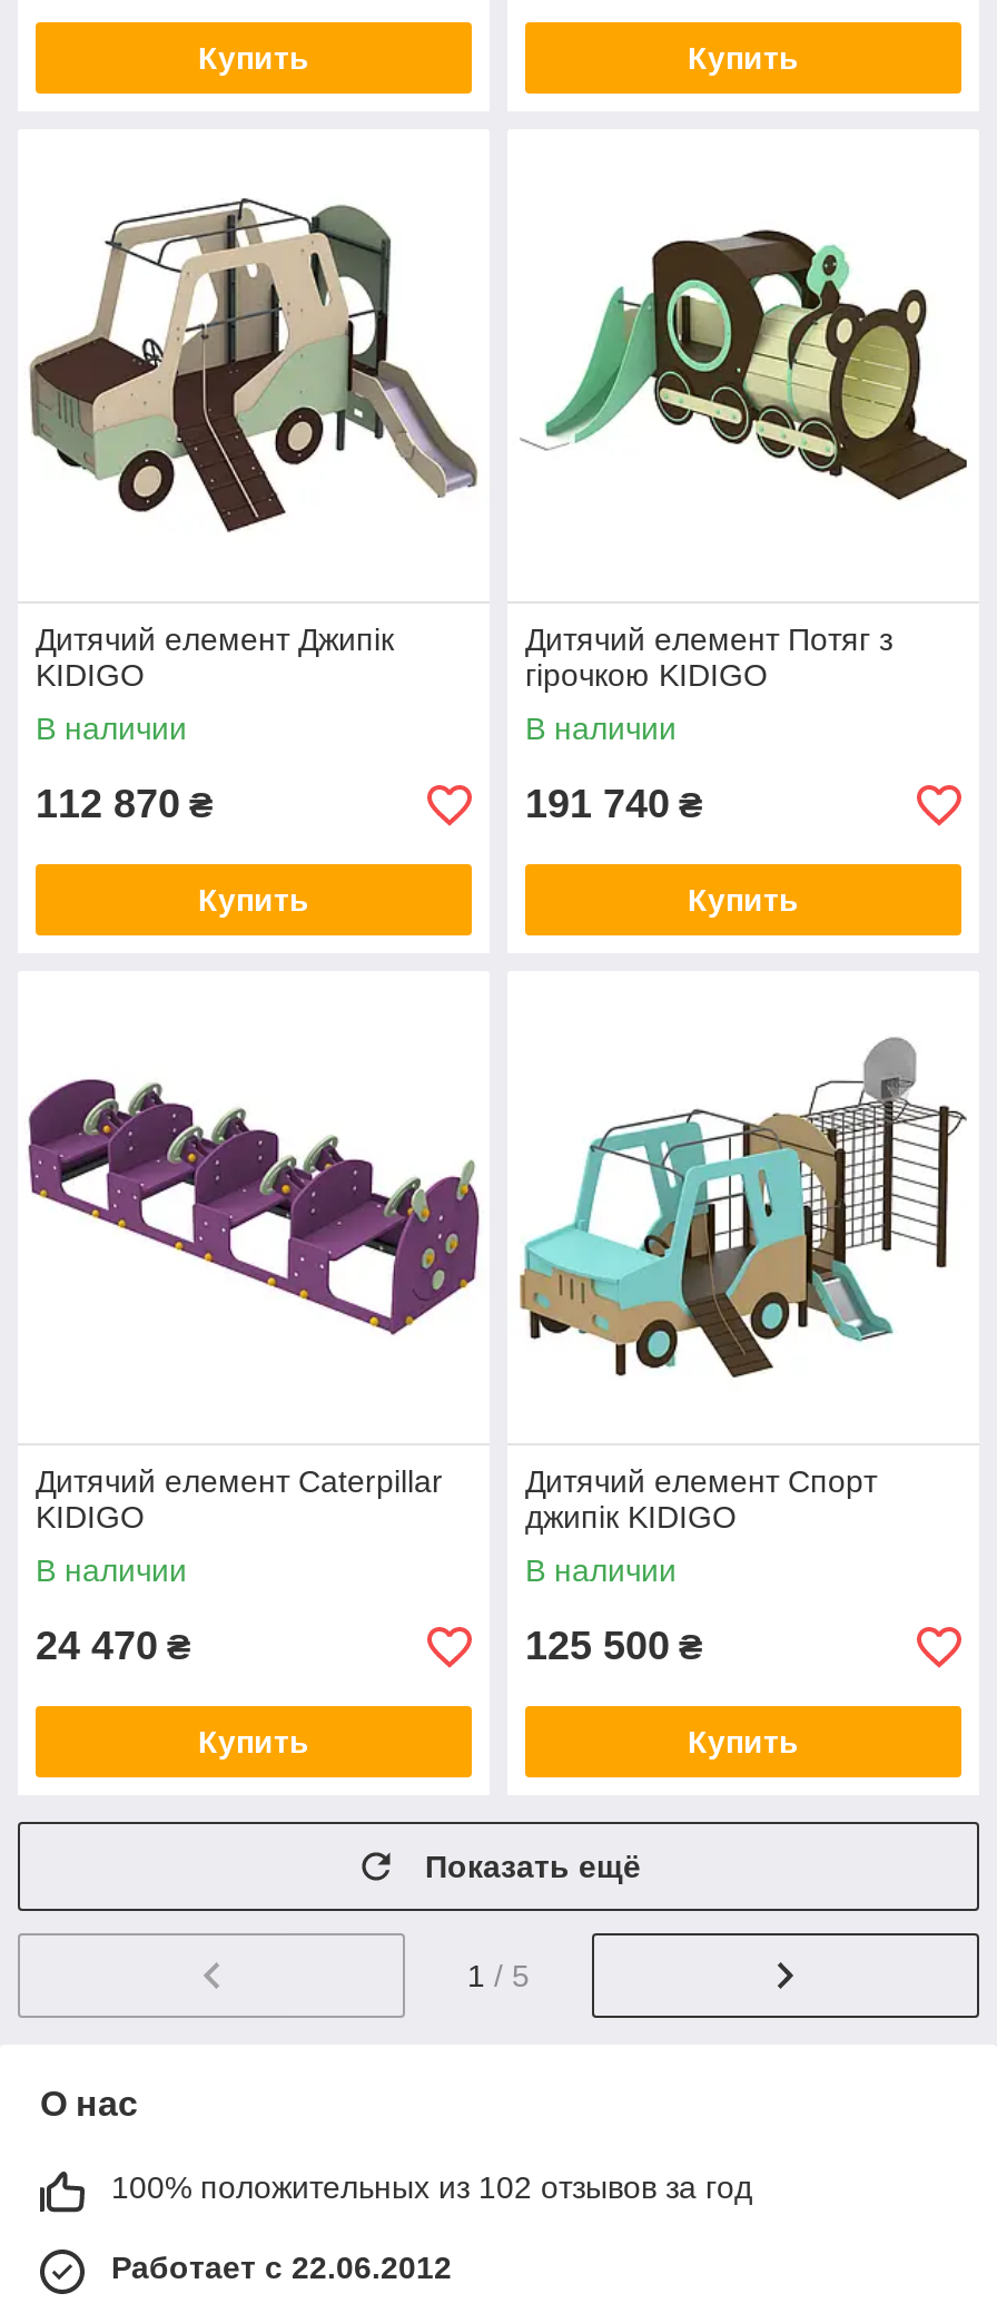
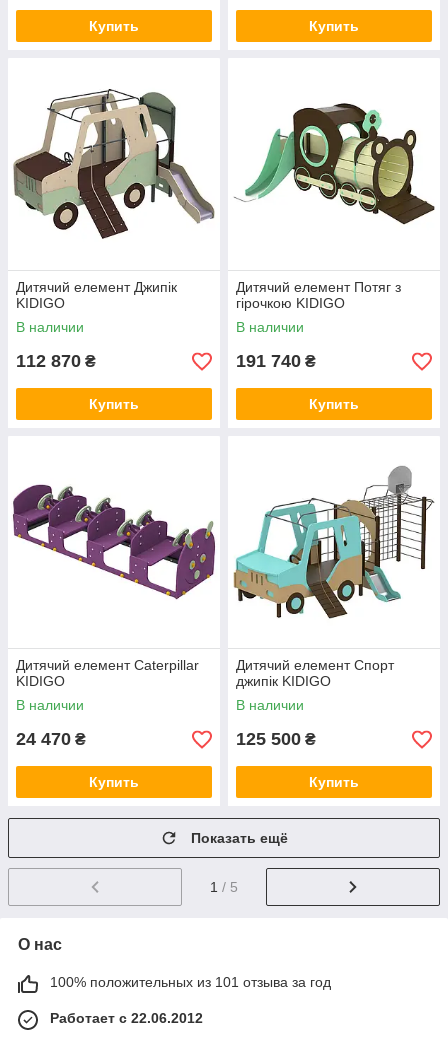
- 100% положительных из 102 отзывов за год
+ 100% положительных из 101 отзыва за год
